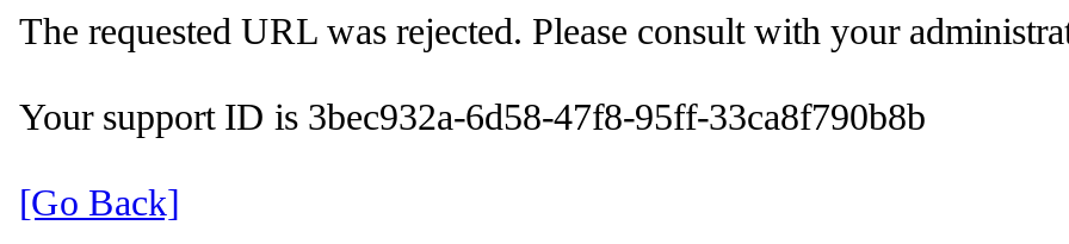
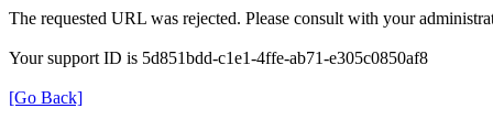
- Your support ID is 3bec932a-6d58-47f8-95ff-33ca8f790b8b
+ Your support ID is 5d851bdd-c1e1-4ffe-ab71-e305c0850af8
